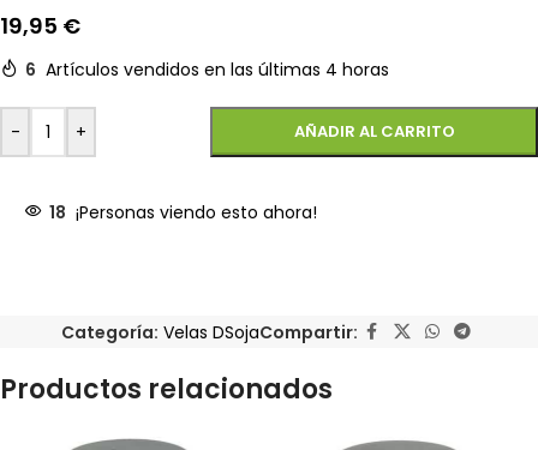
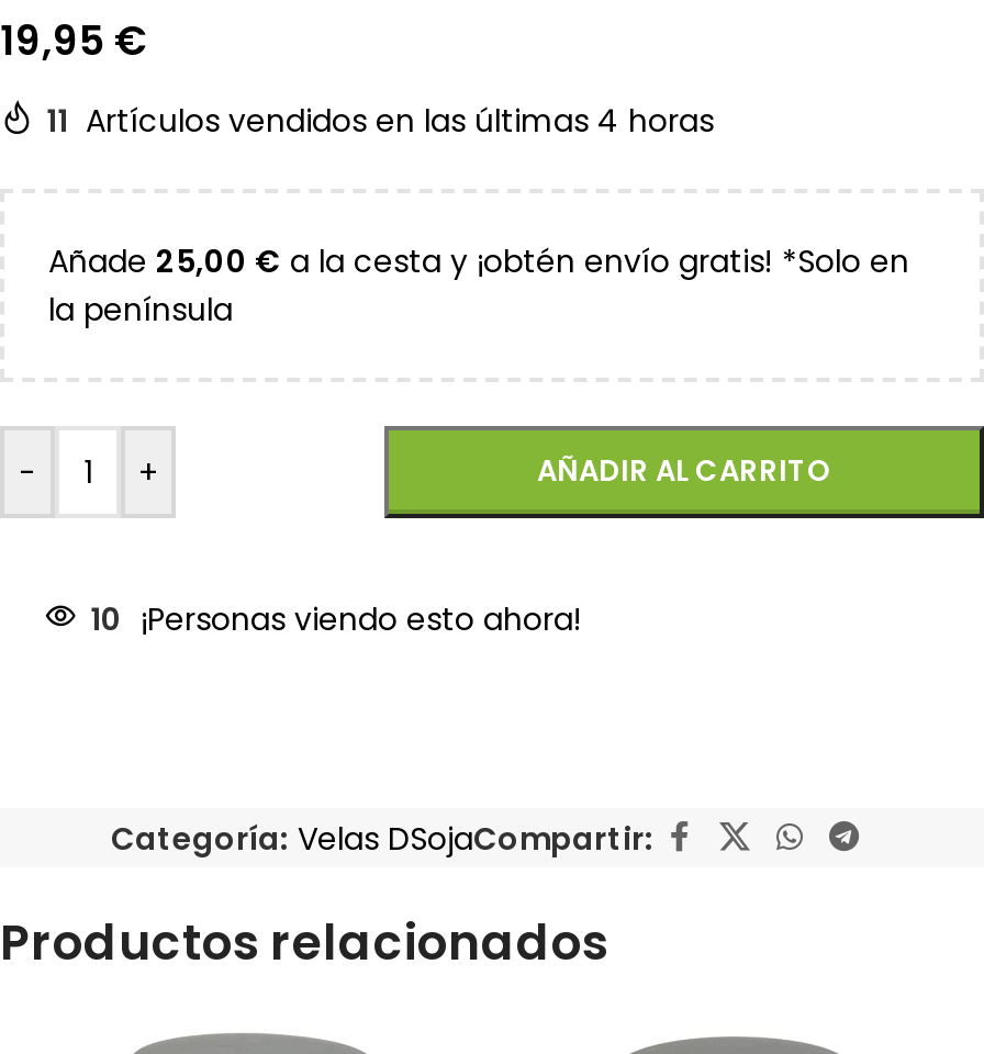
- 6 Artículos vendidos en las últimas 4 horas
+ 11 Artículos vendidos en las últimas 4 horas
+ Añade 25,00 €a la cesta y ¡obtén envío gratis! *Solo en
+ la península

- 18 ¡Personas viendo esto ahora!
+ 10 ¡Personas viendo esto ahora!
